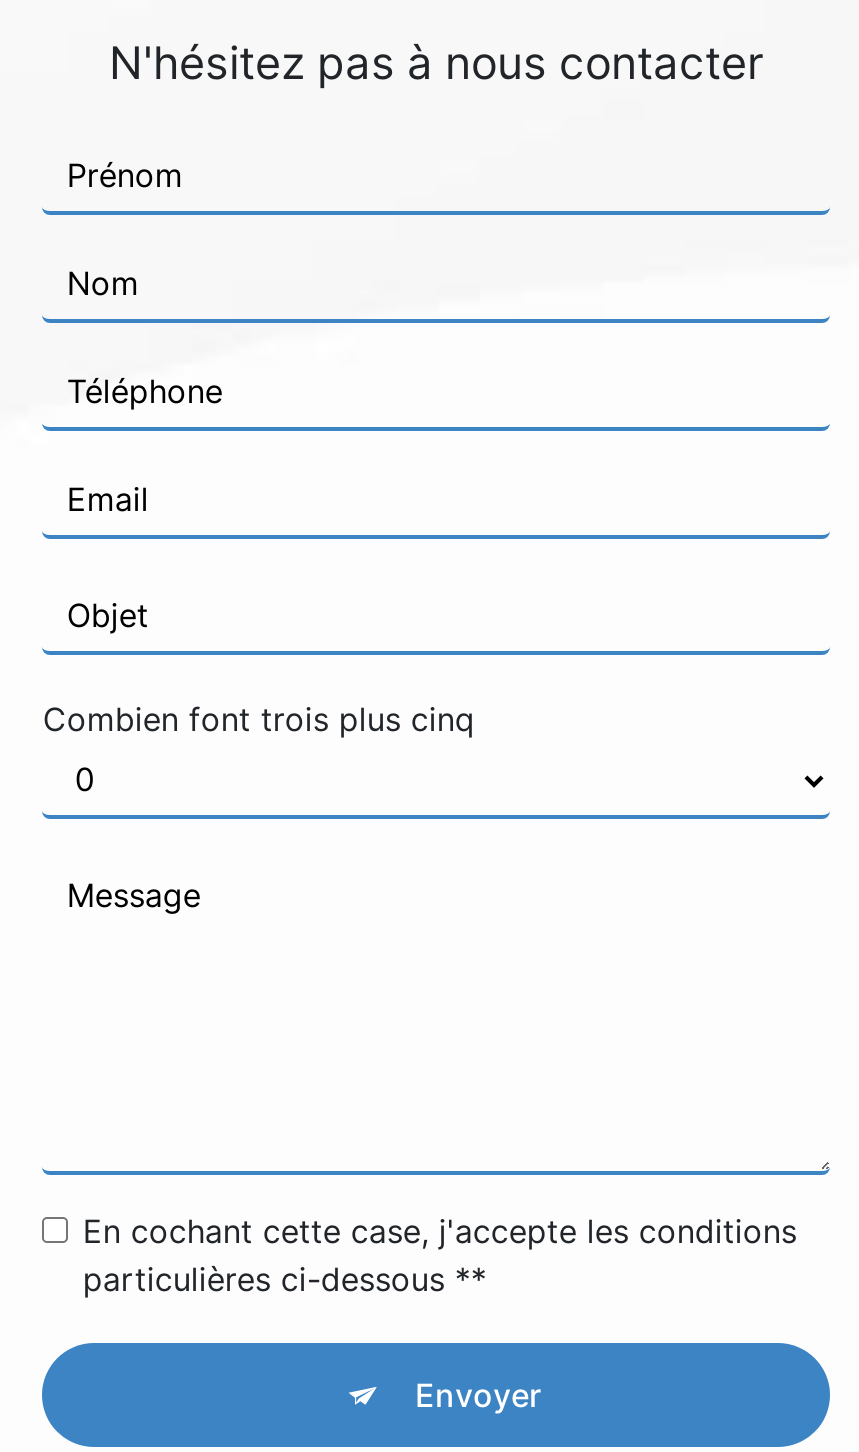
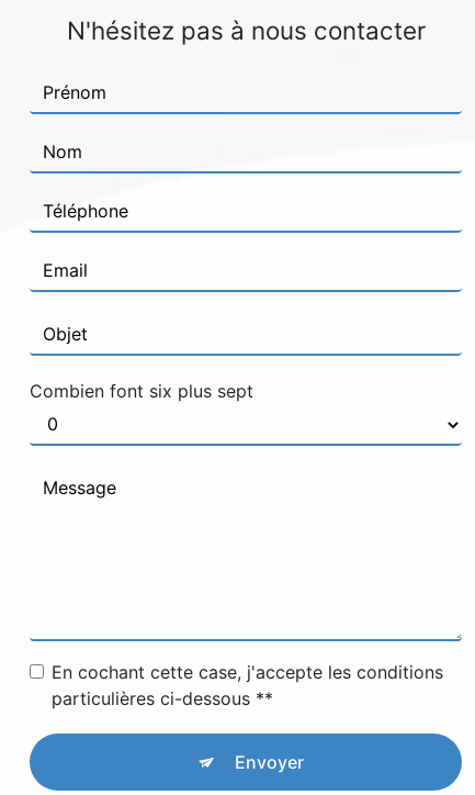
- Combien font trois plus cinq
+ Combien font six plus sept
